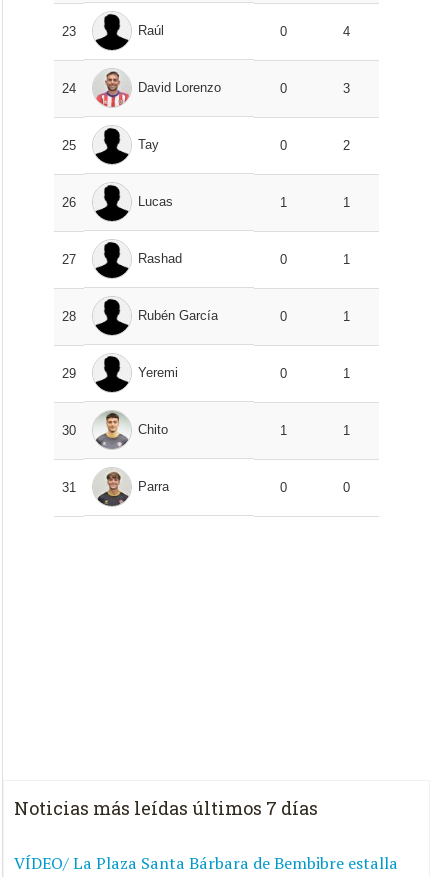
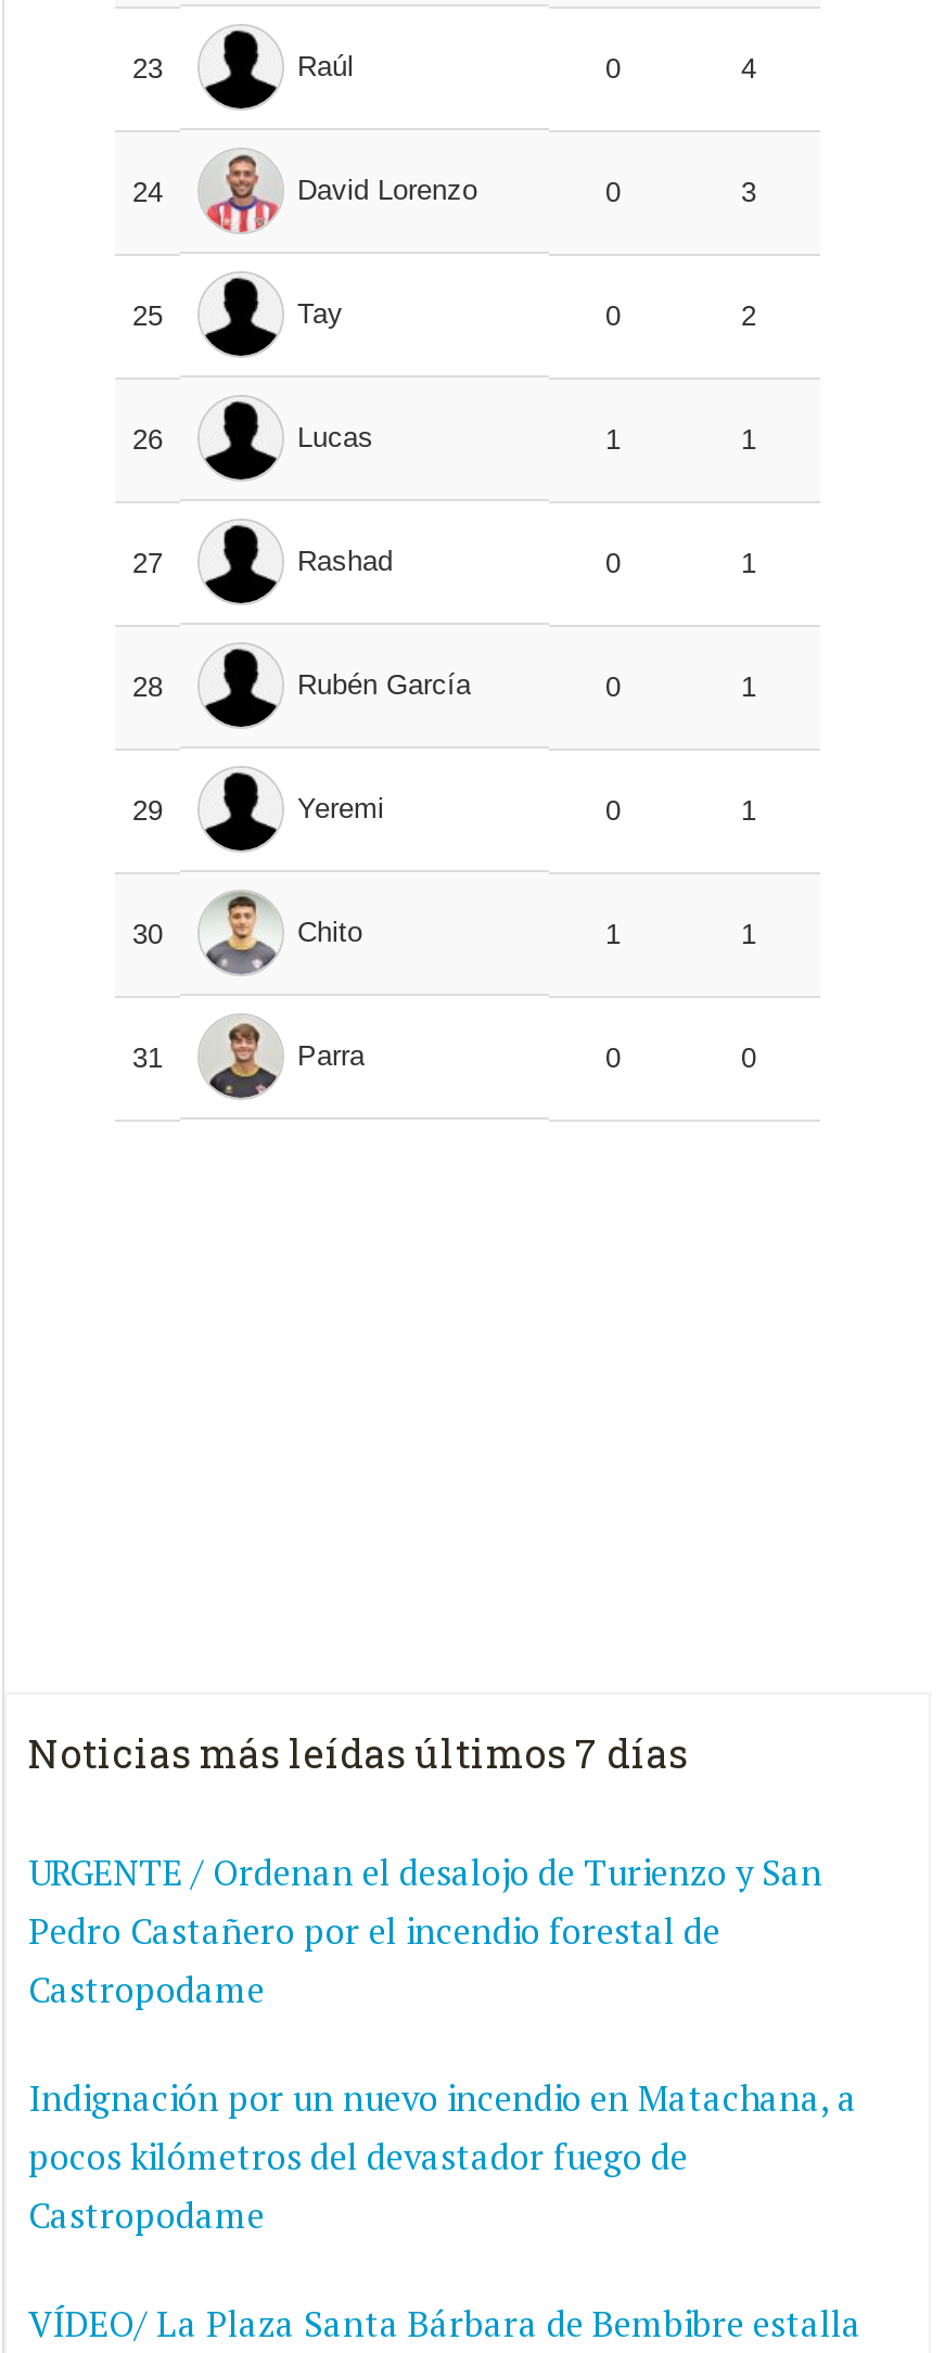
+ URGENTE / Ordenan el desalojo de Turienzo y San
+ Pedro Castañero por el incendio forestal de
+ Castropodame
+ Indignación por un nuevo incendio en Matachana, a
+ pocos kilómetros del devastador fuego de
+ Castropodame
